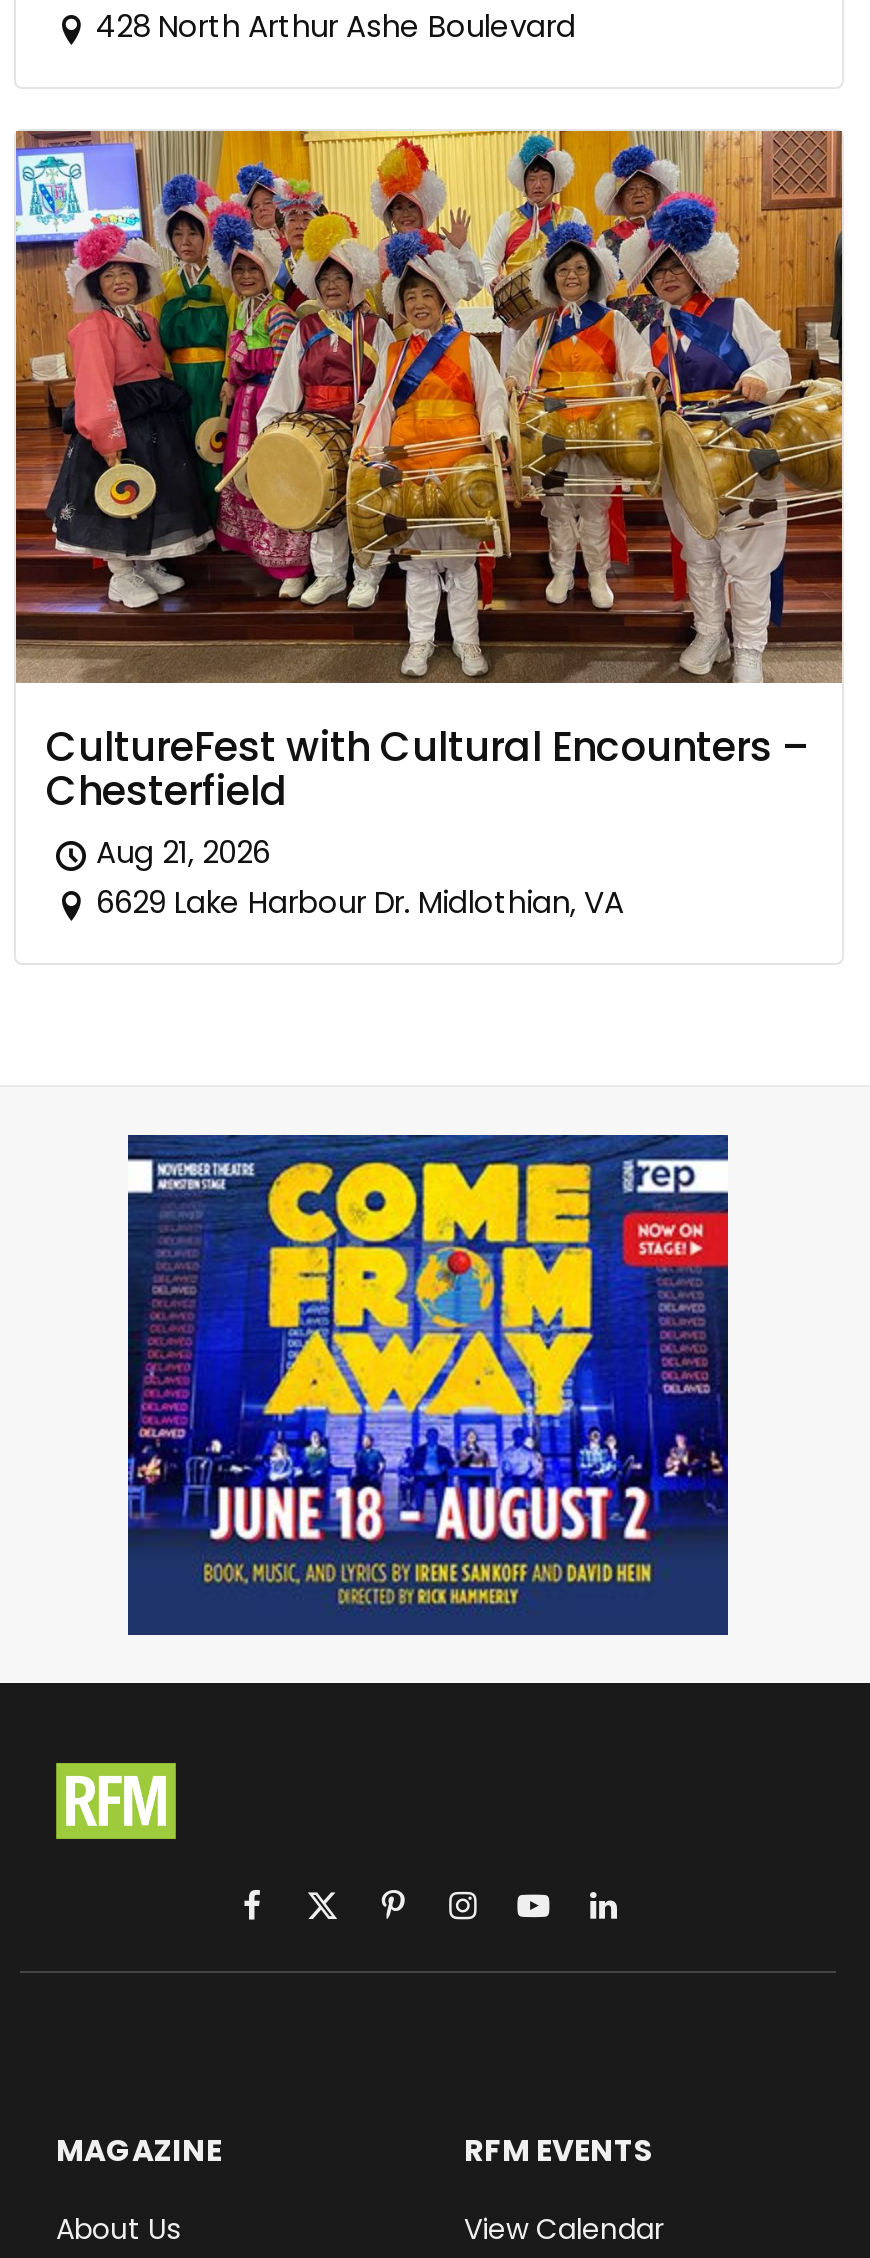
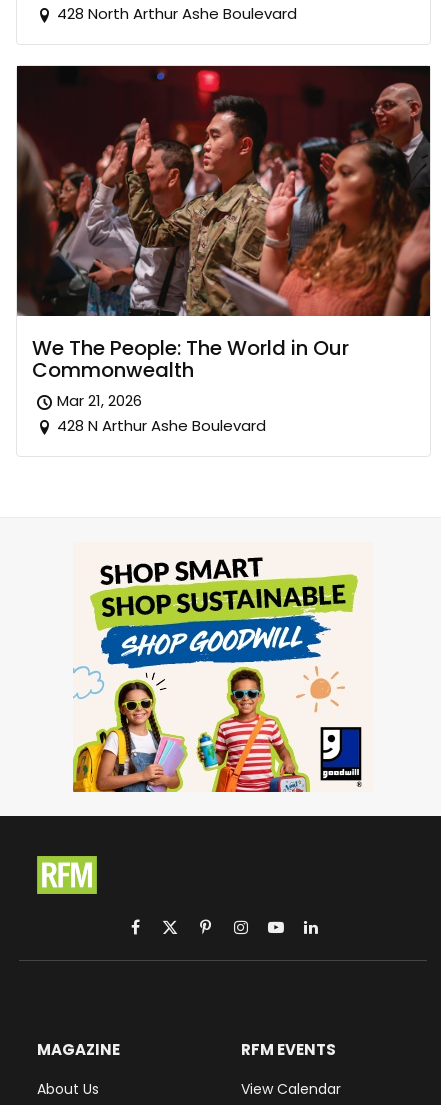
- [image]
- CultureFest with Cultural Encounters –
- Chesterfield
- Aug 21, 2026
- 6629 Lake Harbour Dr. Midlothian, VA
+ [image]
+ We The People: The World in Our
+ Commonwealth
+ Mar 21, 2026
+ 428 N Arthur Ashe Boulevard

- [image]
+ [image]
